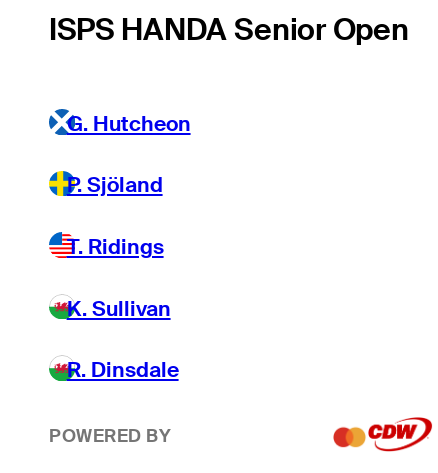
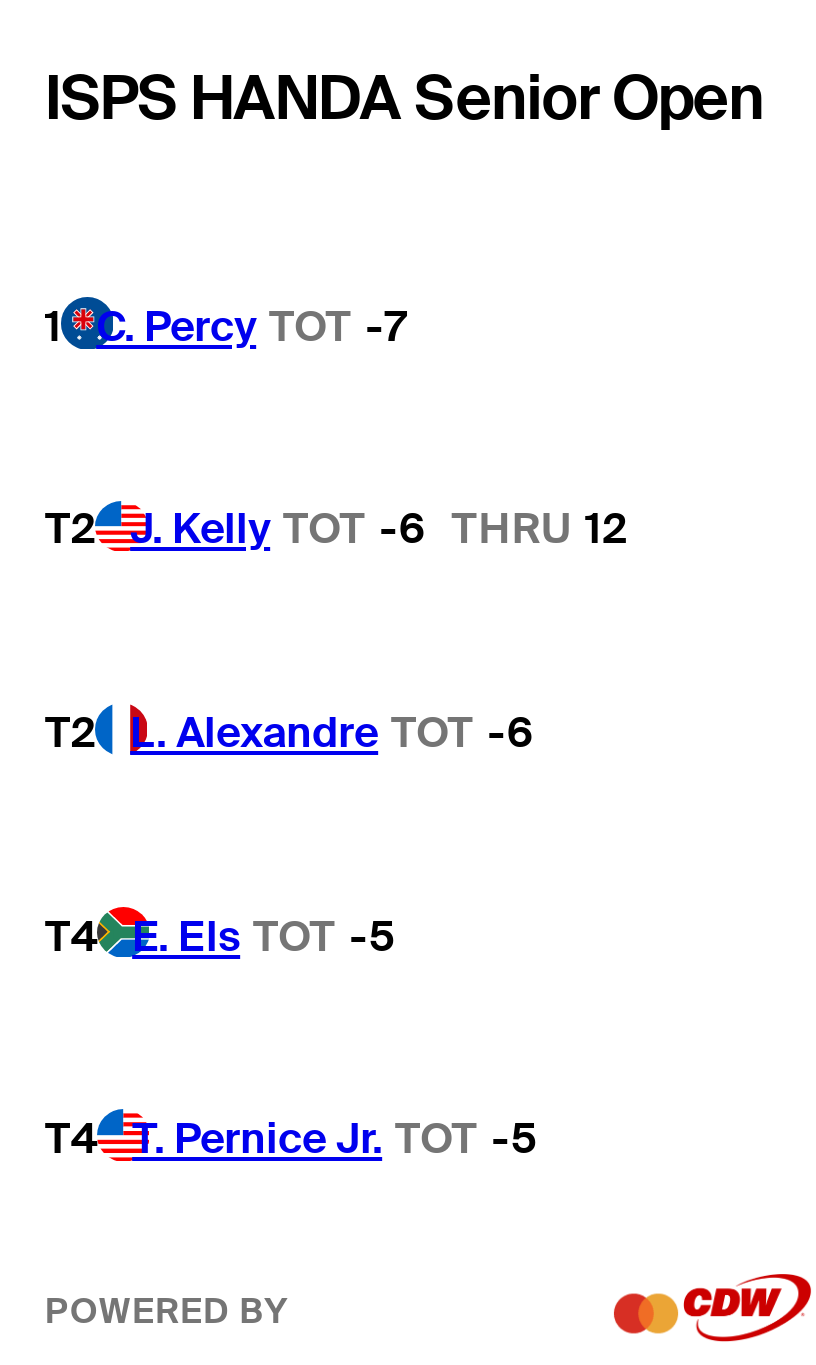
- G. Hutcheon
+ 1
+ C. Percy TOT -7

- P. Sjöland
+ T2
+ J. Kelly TOT -6 THRU 12

- T. Ridings
+ T2
+ L. Alexandre TOT -6

- K. Sullivan
+ T4
+ E. Els TOT -5

- R. Dinsdale
+ T4
+ T. Pernice Jr. TOT -5
